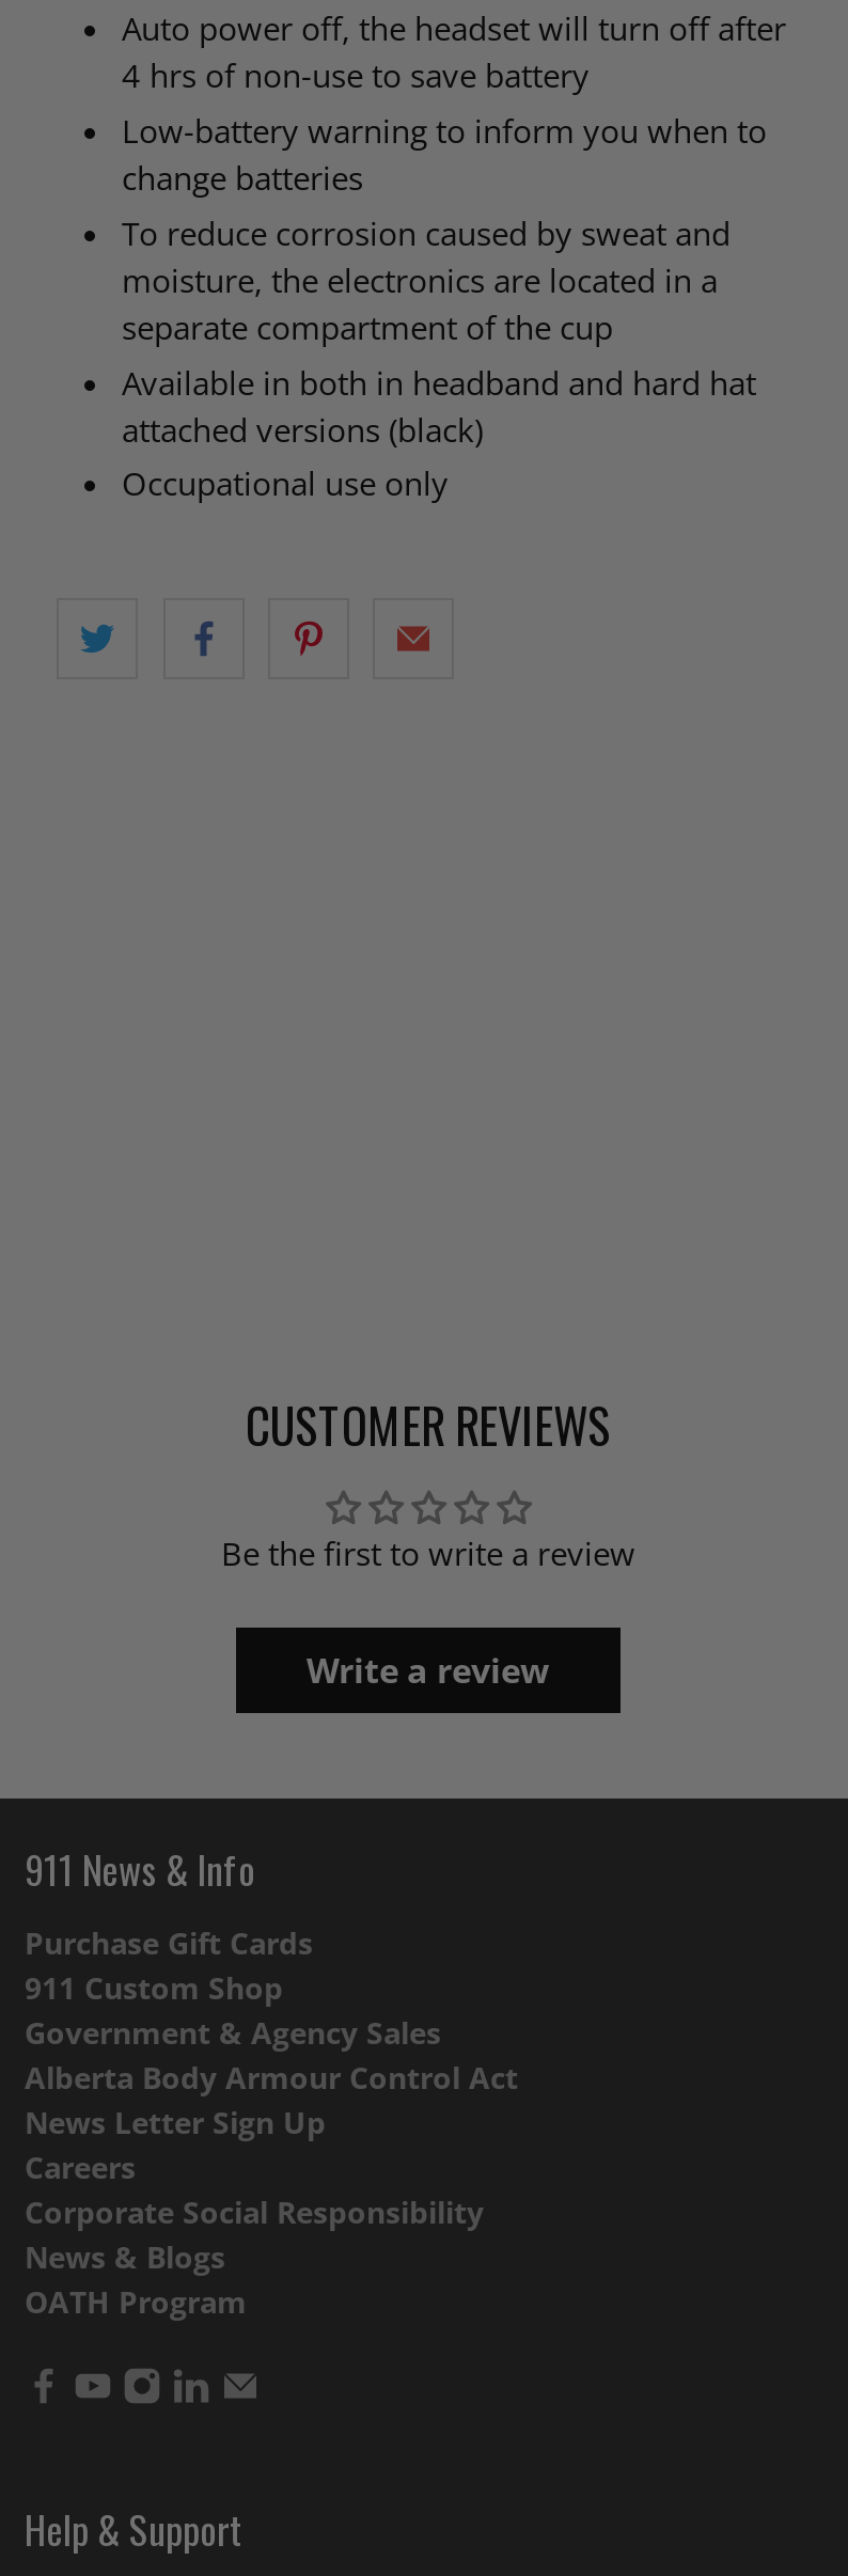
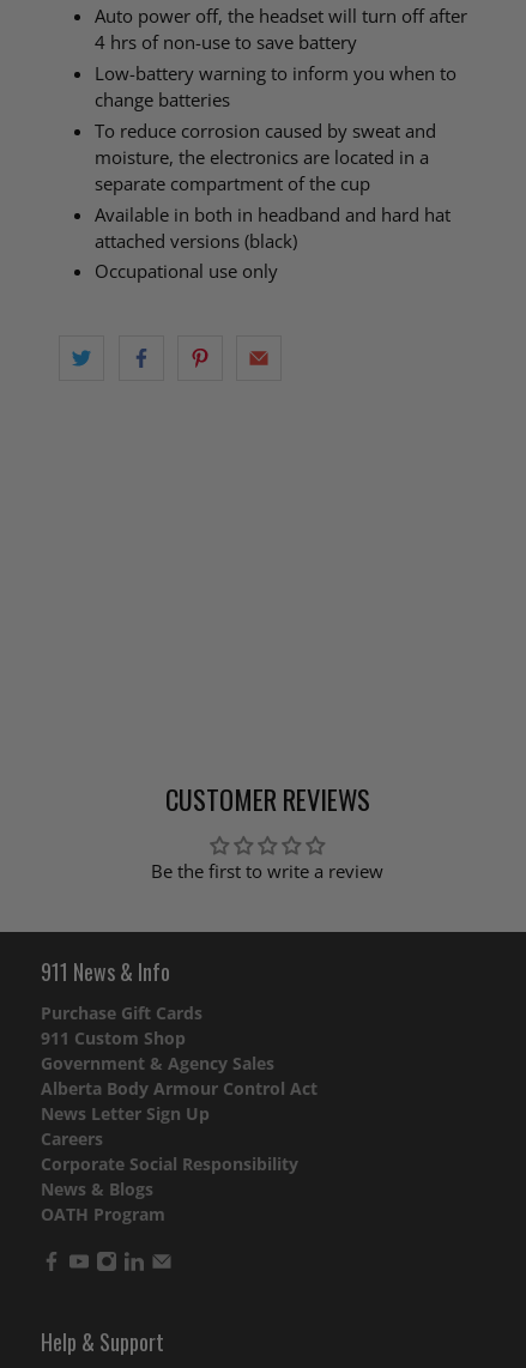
- Write a review
